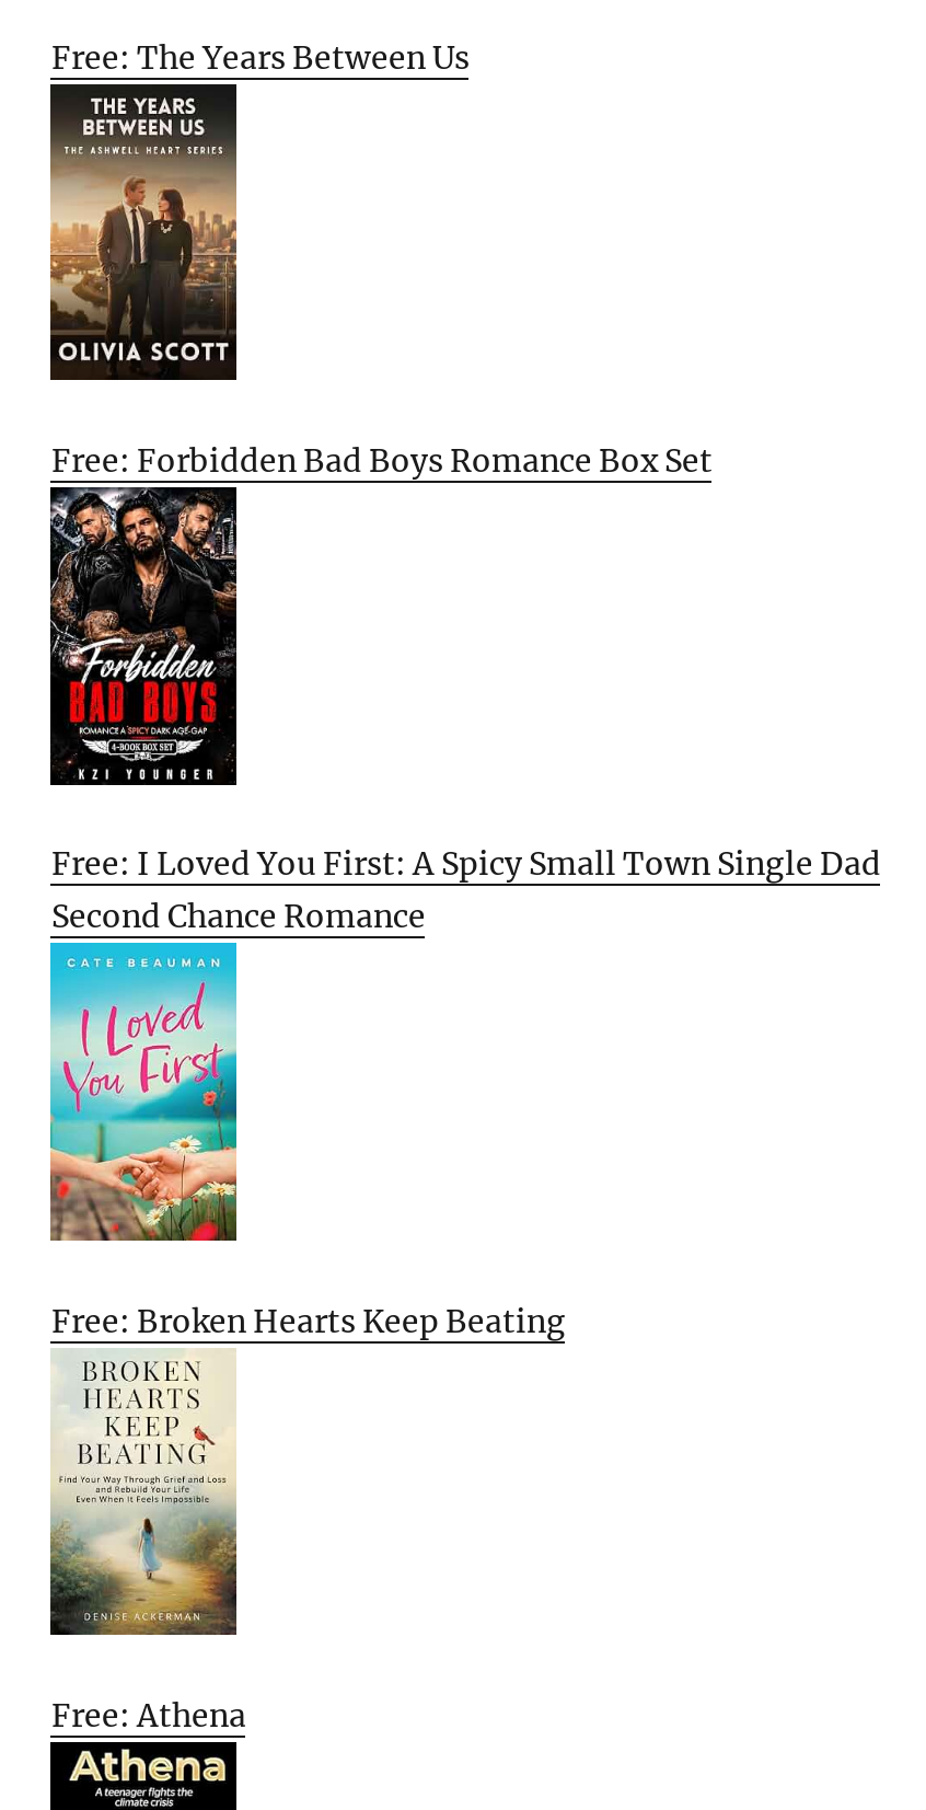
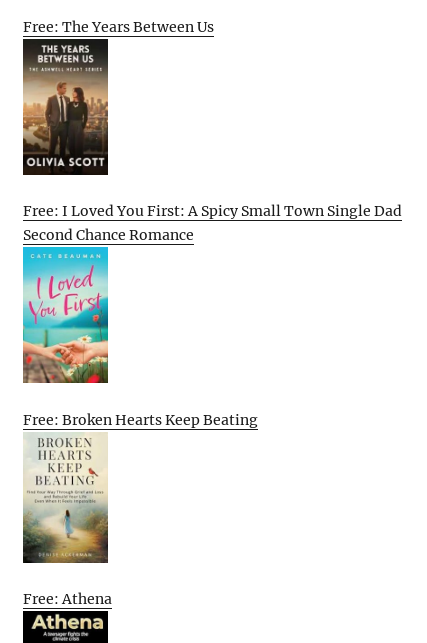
- Free: Forbidden Bad Boys Romance Box Set

- [image]
